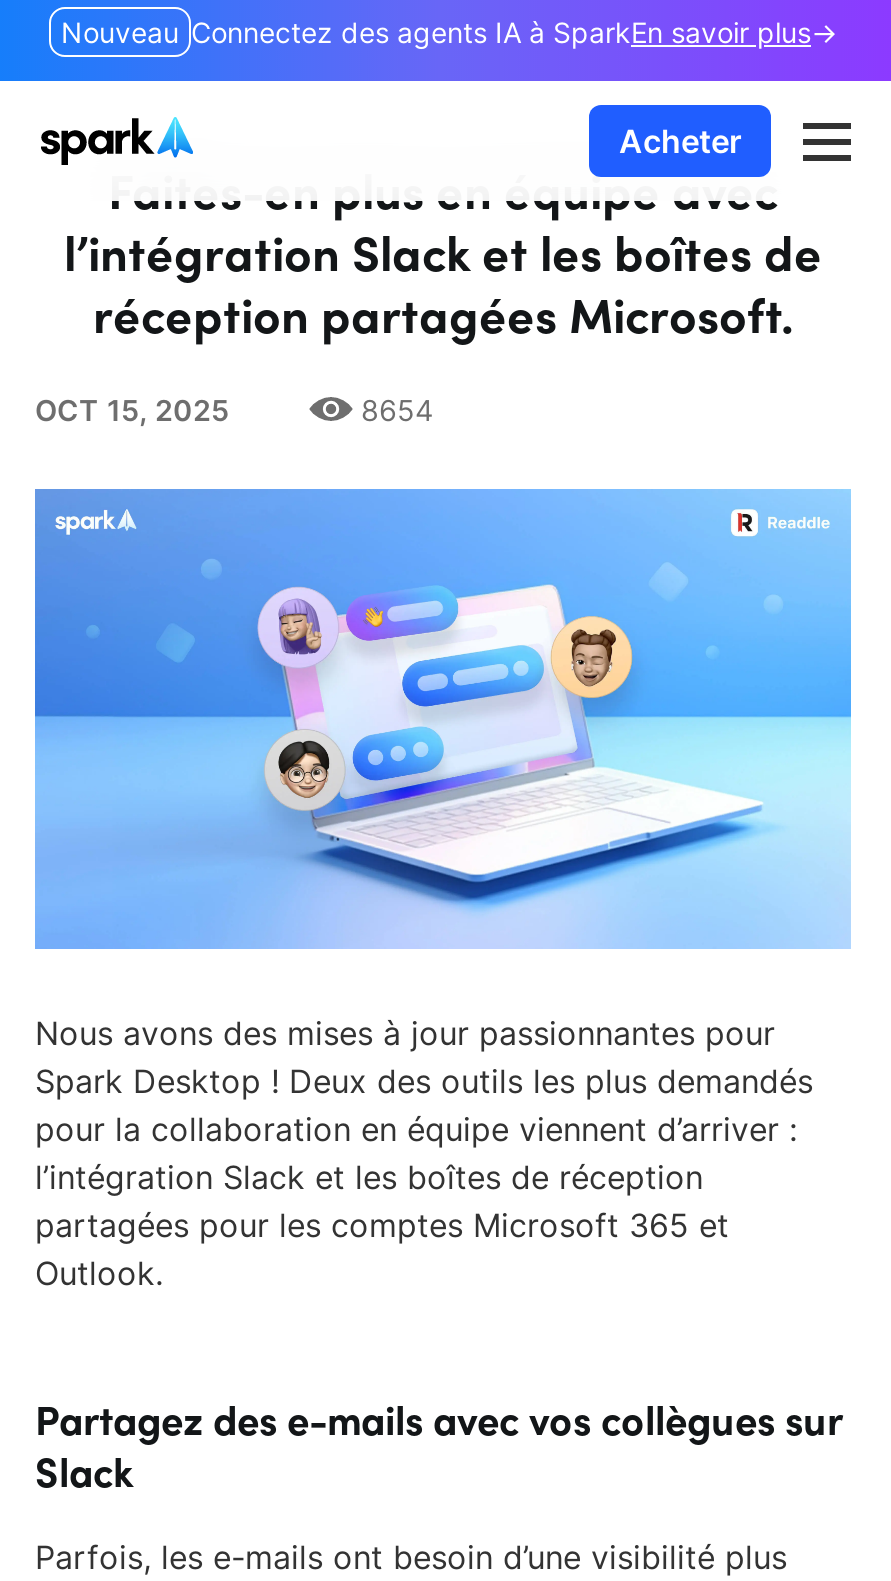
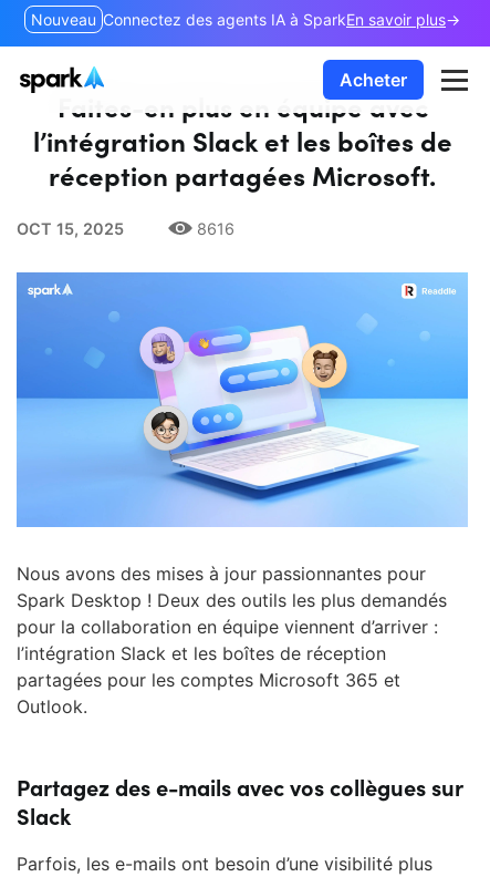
- 8654
+ 8616
